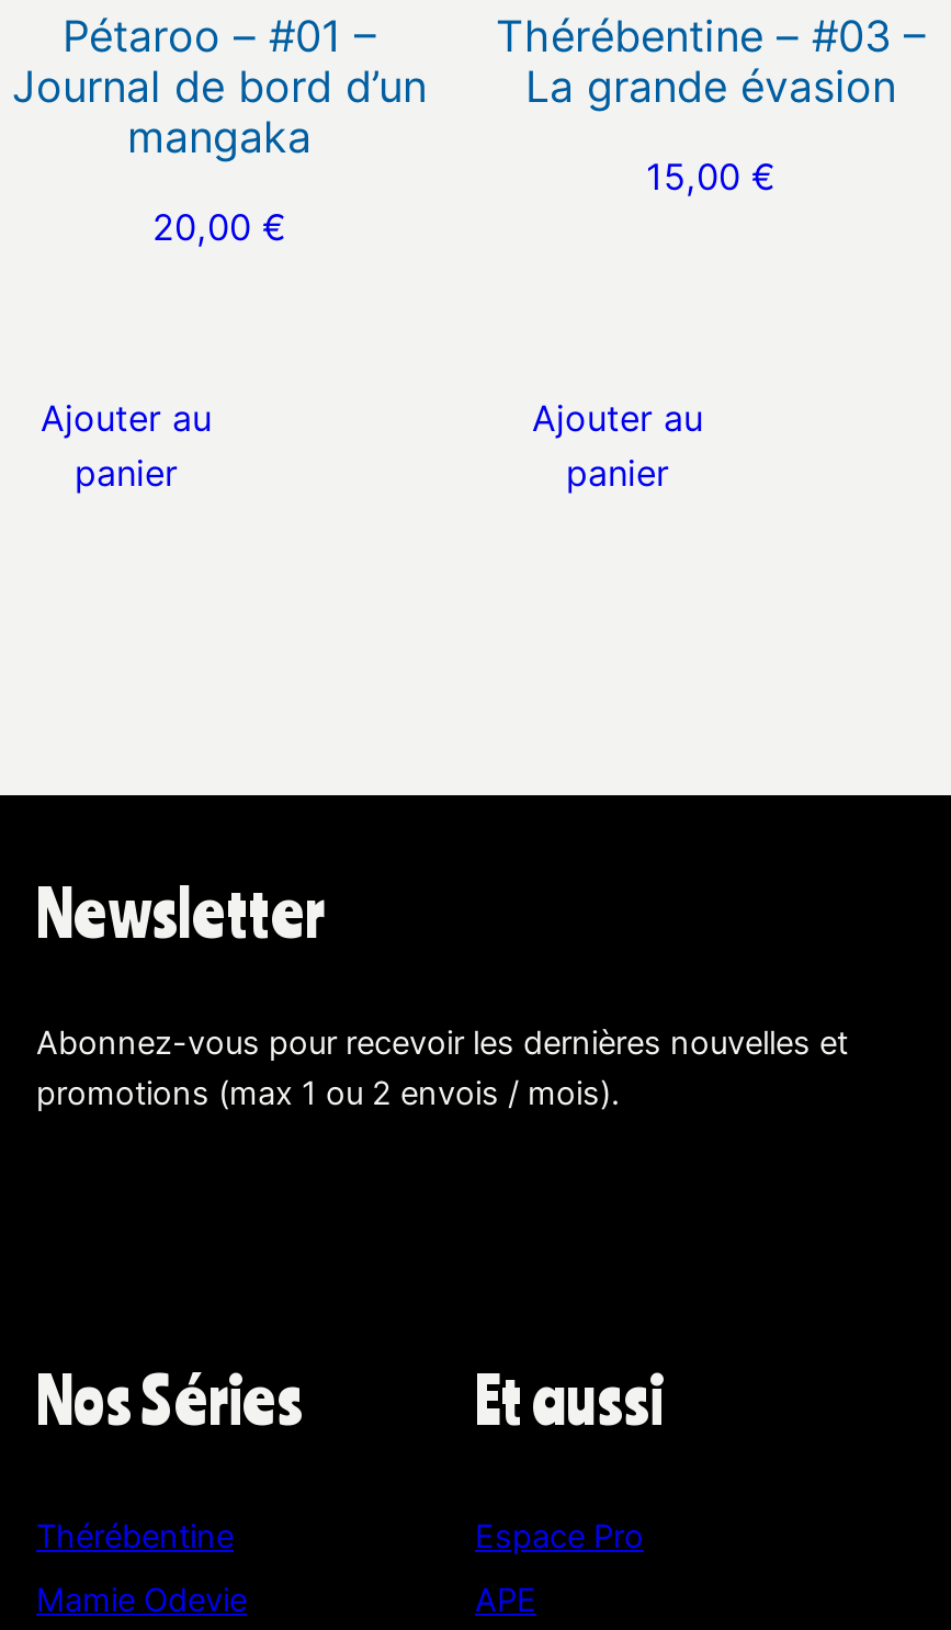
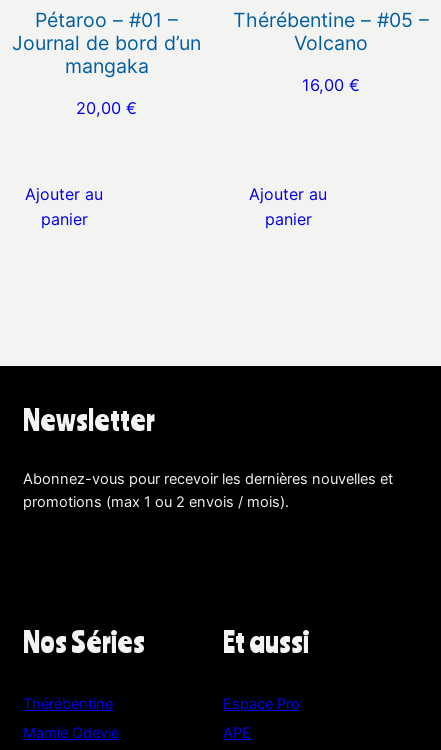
- Thérébentine – #03 –
- La grande évasion
+ Thérébentine – #05 –
+ Volcano

- 15,00 €
+ 16,00 €
